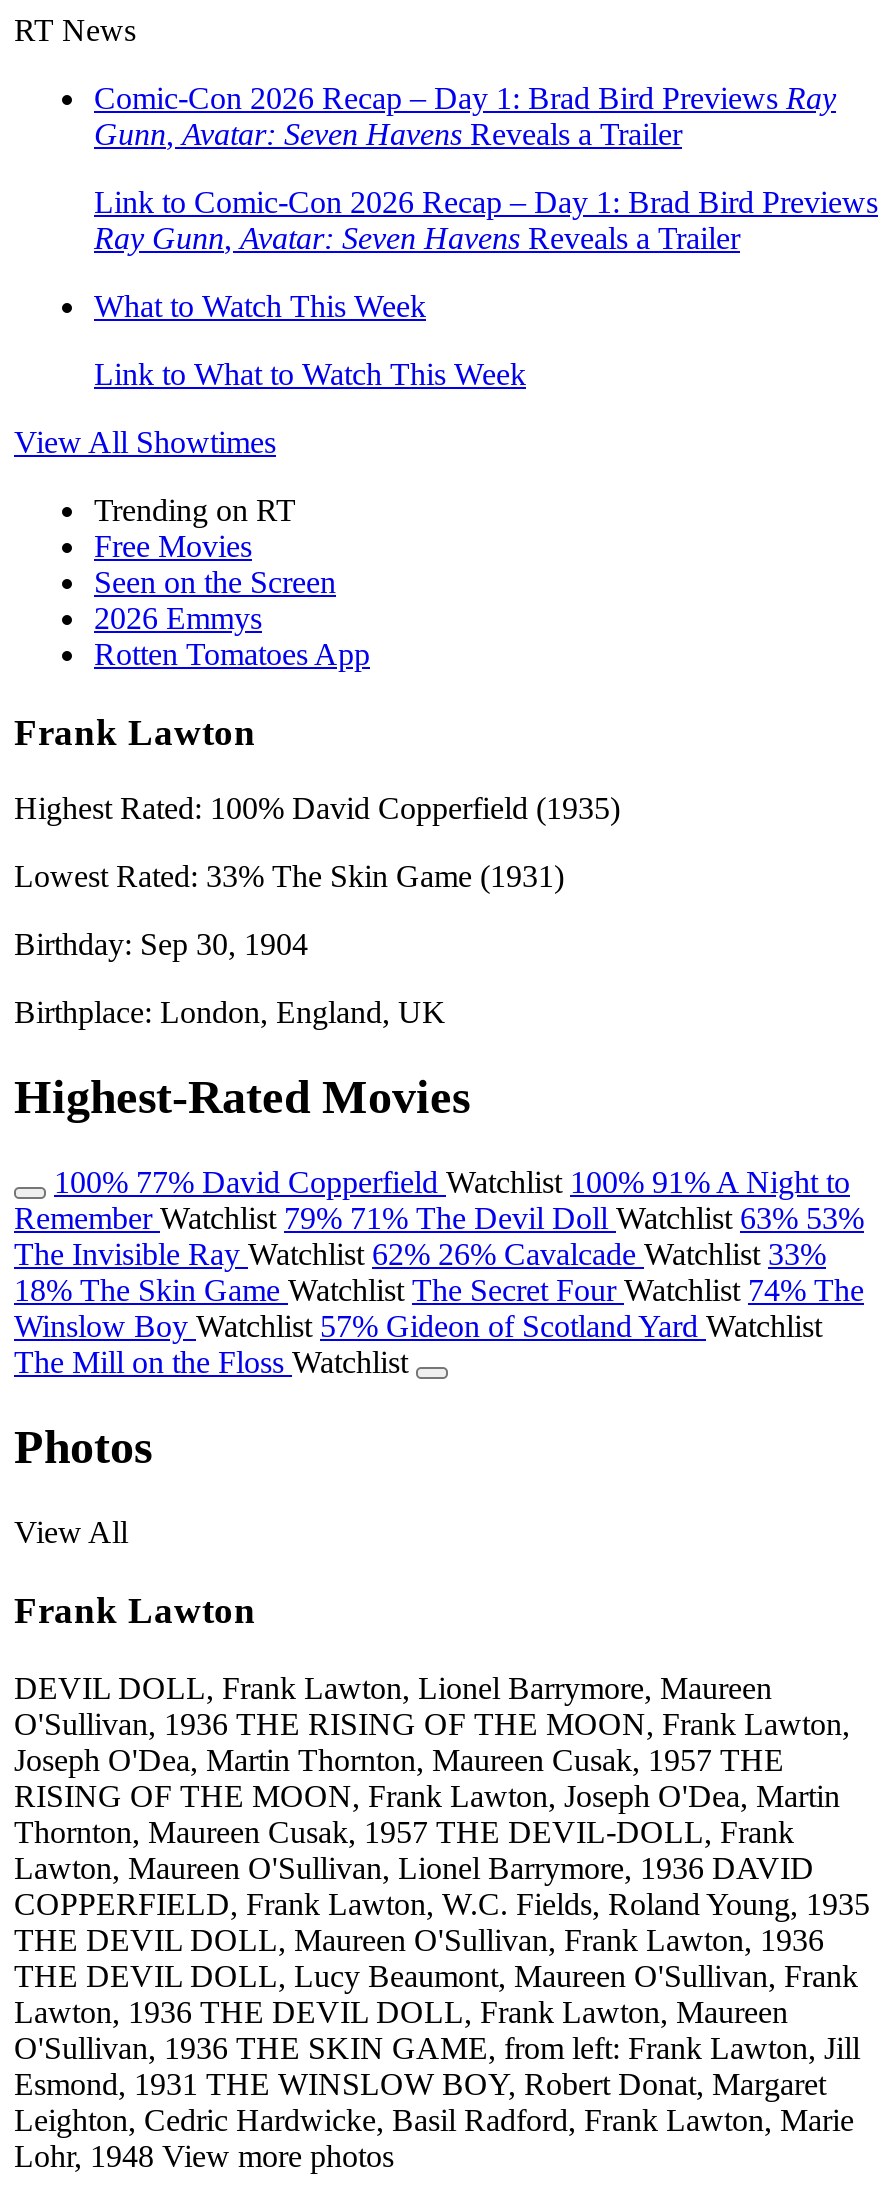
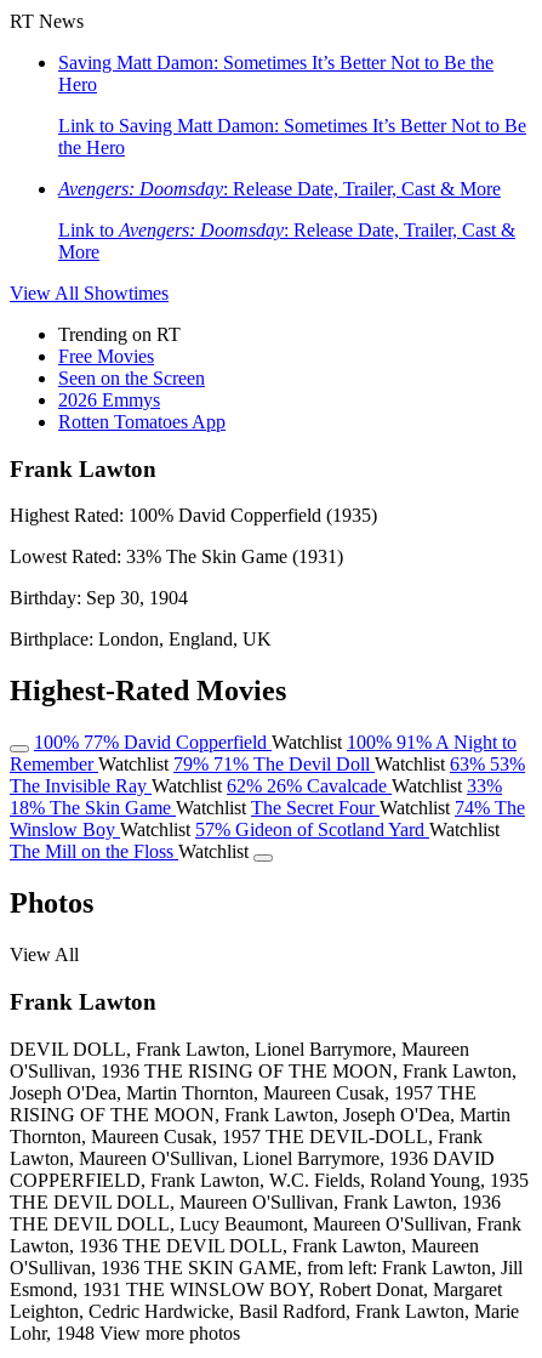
- Comic-Con 2026 Recap – Day 1: Brad Bird Previews Ray
- Gunn, Avatar: Seven Havens Reveals a Trailer
+ Saving Matt Damon: Sometimes It’s Better Not to Be the
+ Hero

- Link to Comic-Con 2026 Recap – Day 1: Brad Bird Previews
- Ray Gunn, Avatar: Seven Havens Reveals a Trailer
+ Link to Saving Matt Damon: Sometimes It’s Better Not to Be
+ the Hero

- What to Watch This Week
+ Avengers: Doomsday: Release Date, Trailer, Cast & More

- Link to What to Watch This Week
+ Link to Avengers: Doomsday: Release Date, Trailer, Cast &
+ More
